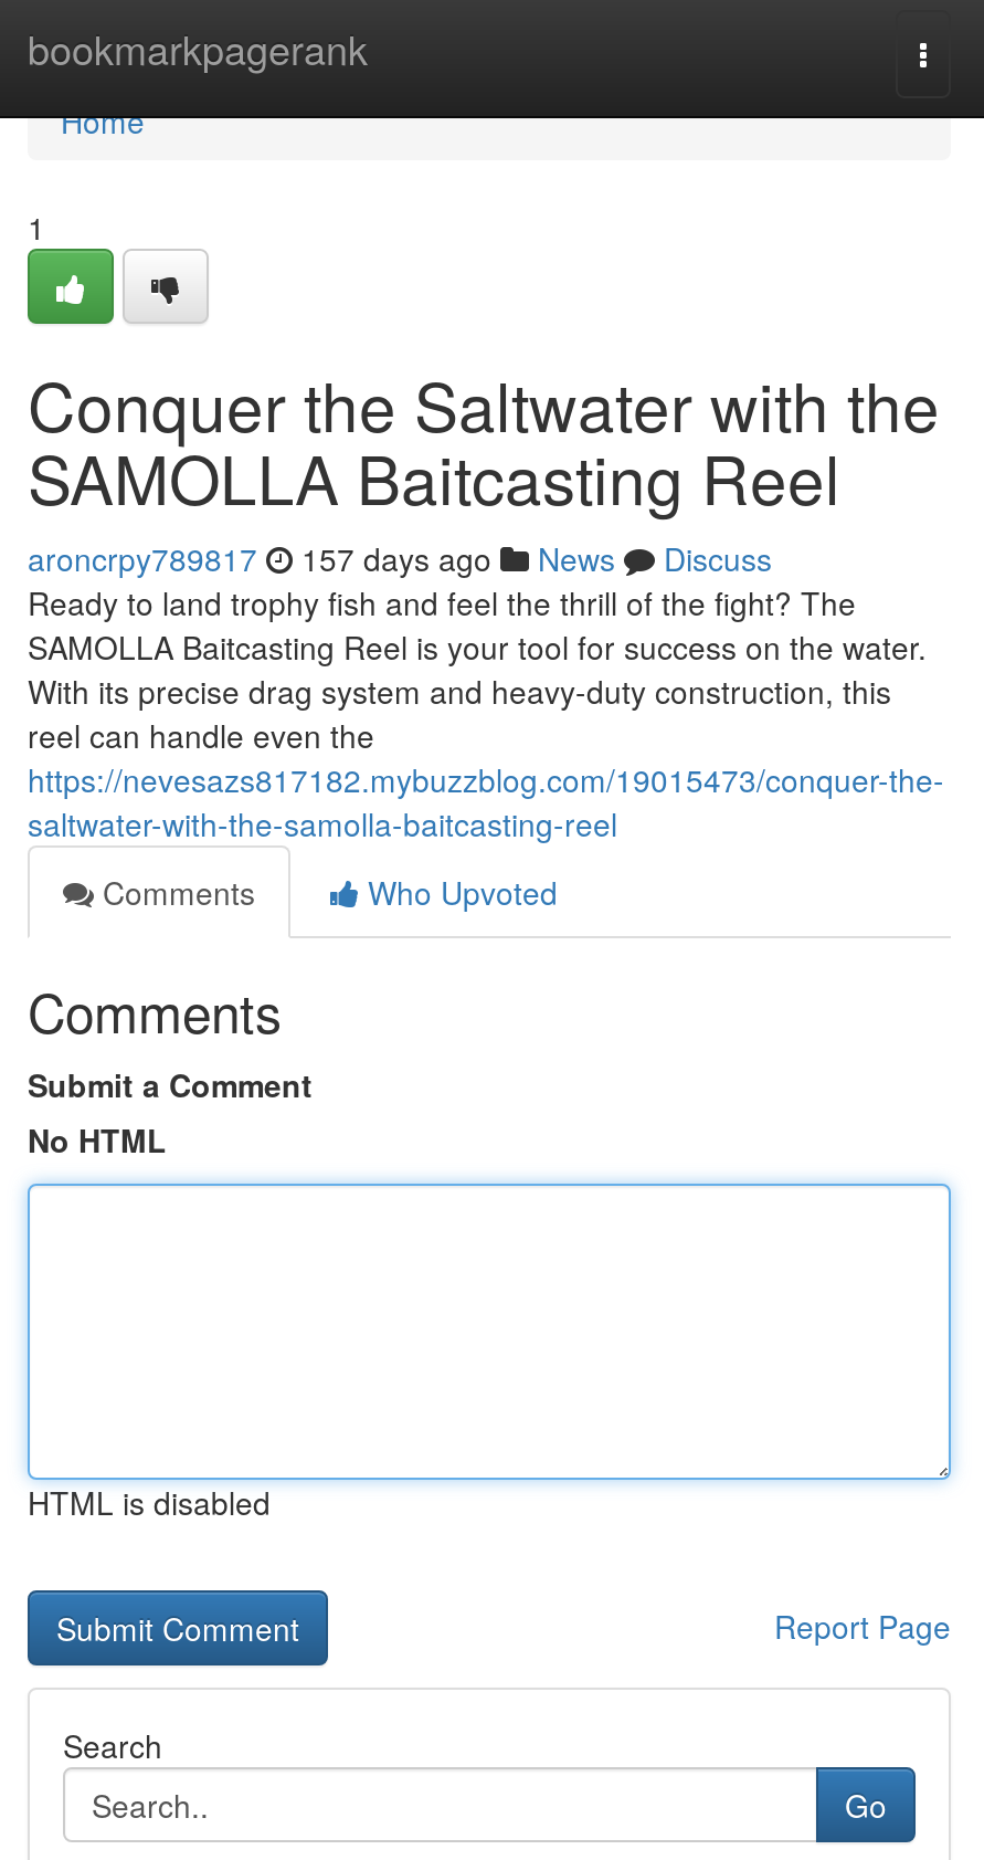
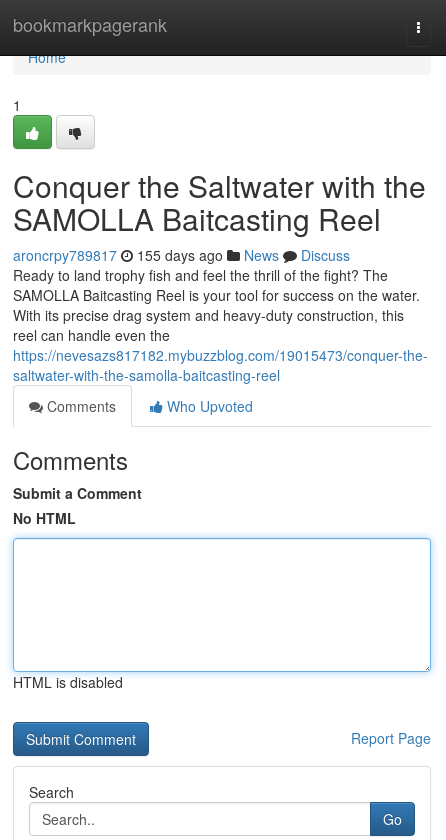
- aroncrpy789817 157 days ago News Discuss
+ aroncrpy789817 155 days ago News Discuss
